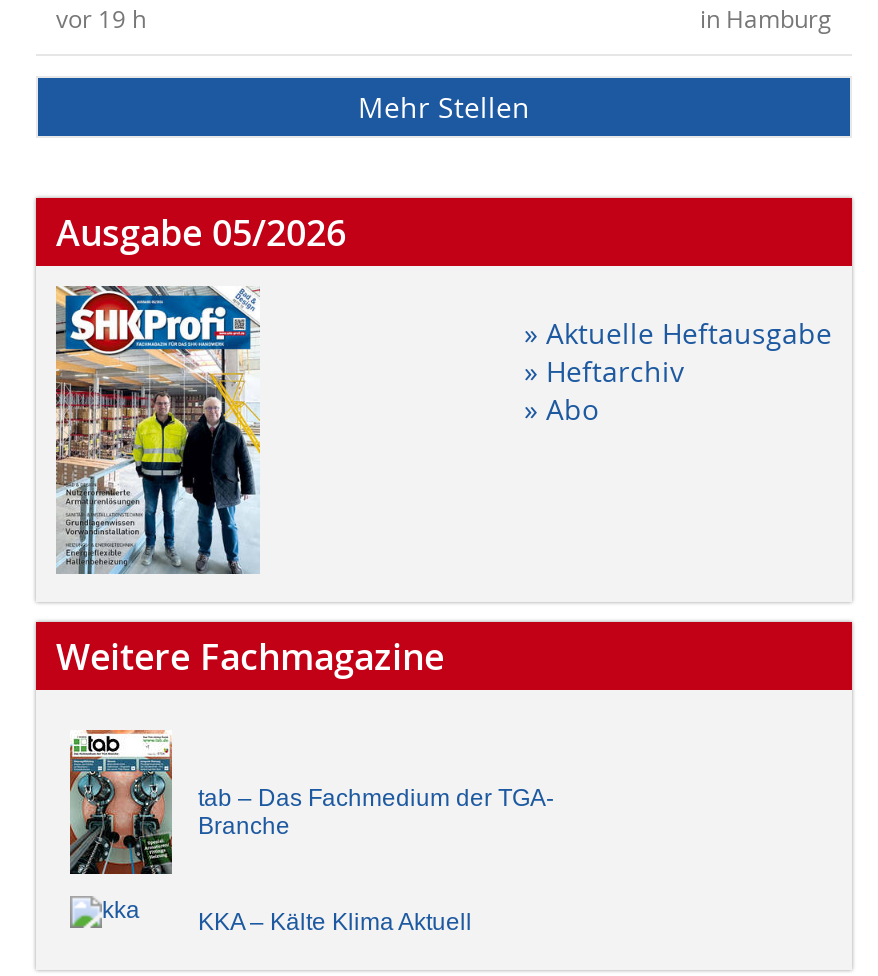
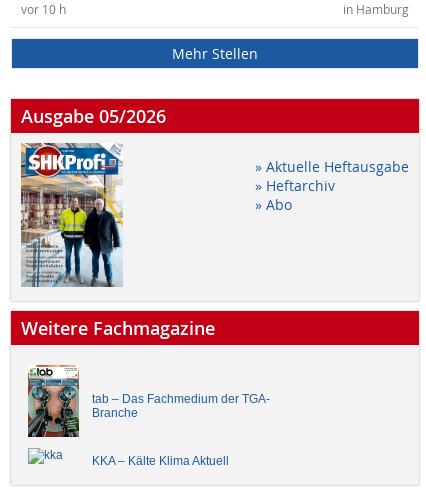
- vor 19 h
+ vor 10 h
